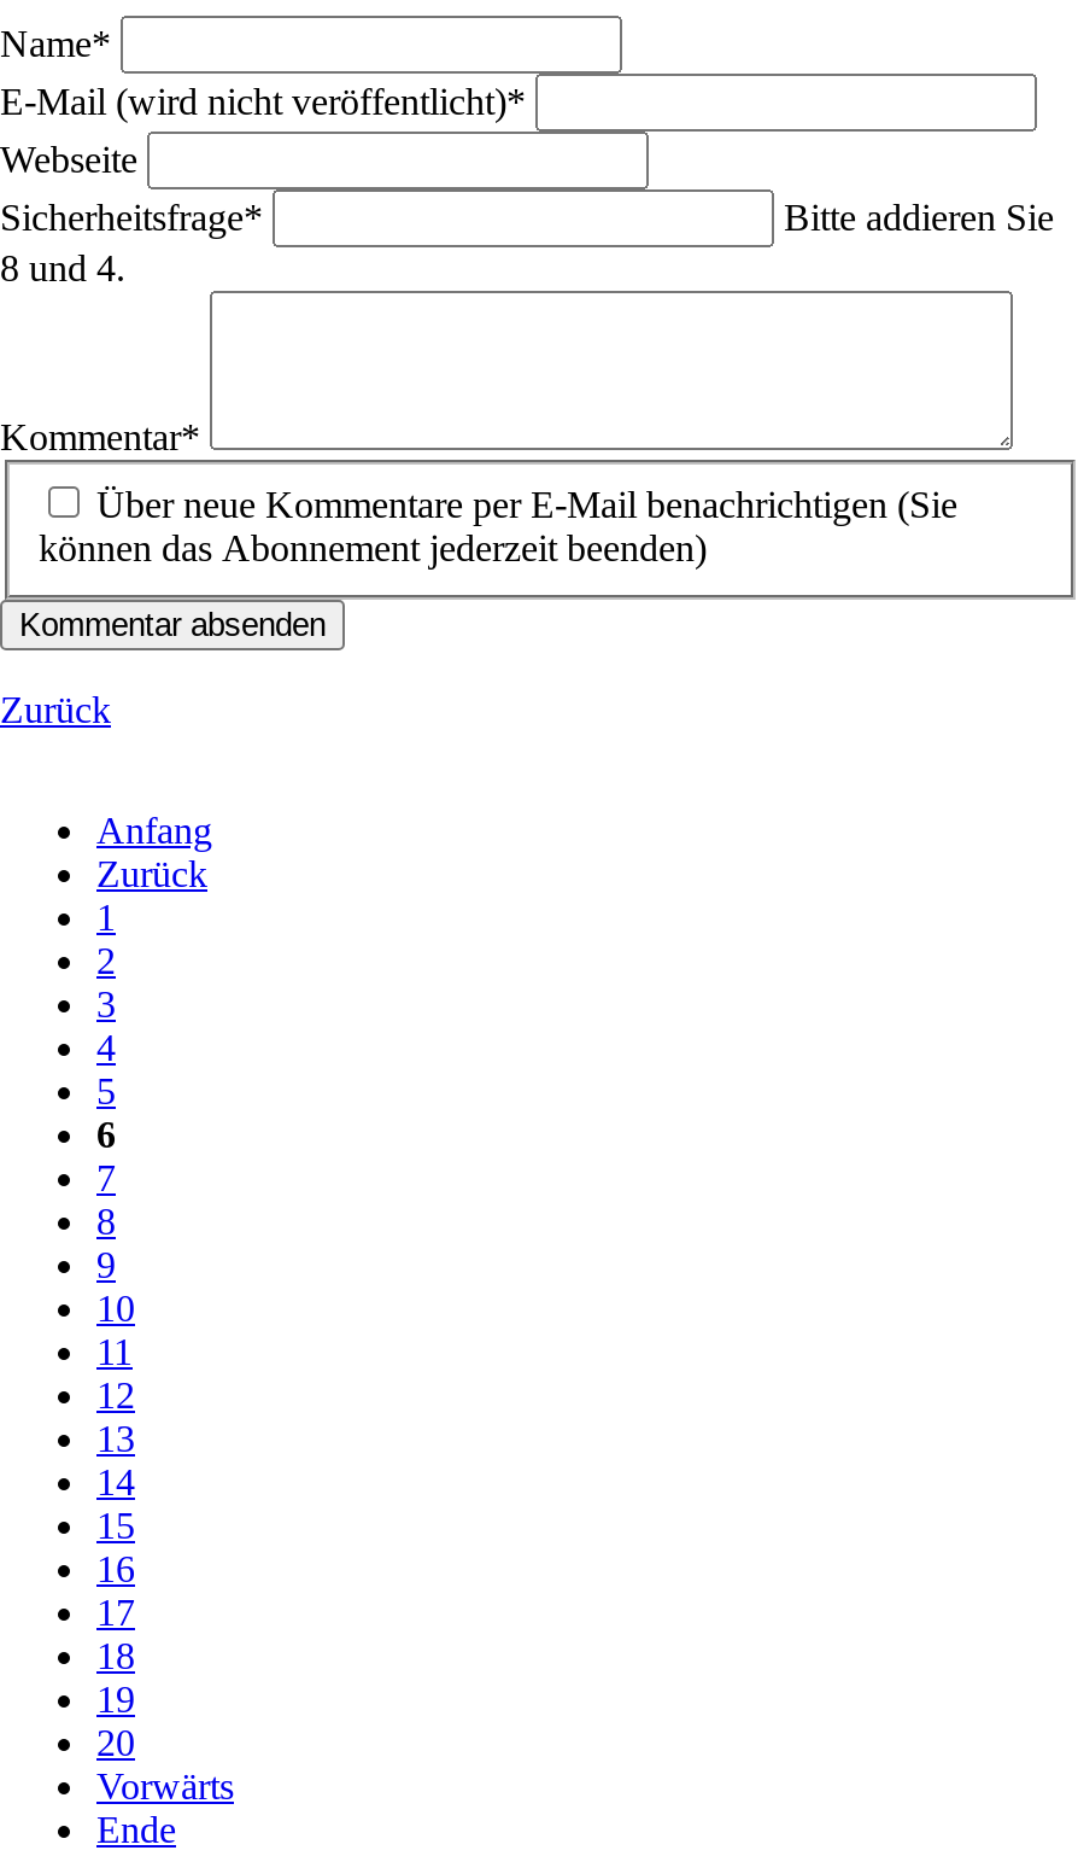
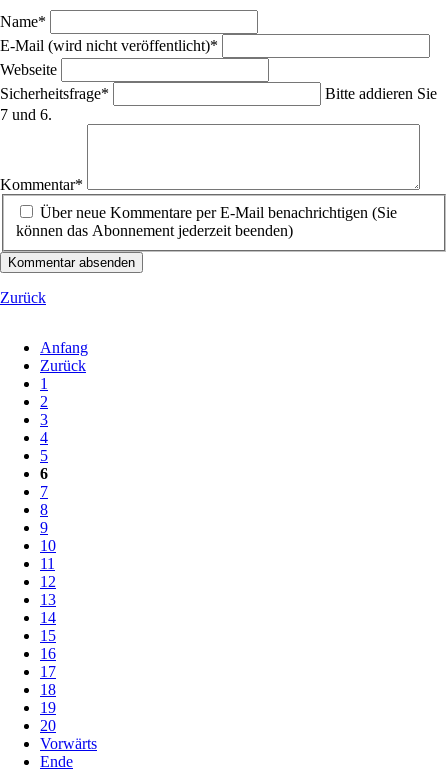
- 8 und 4.
+ 7 und 6.
